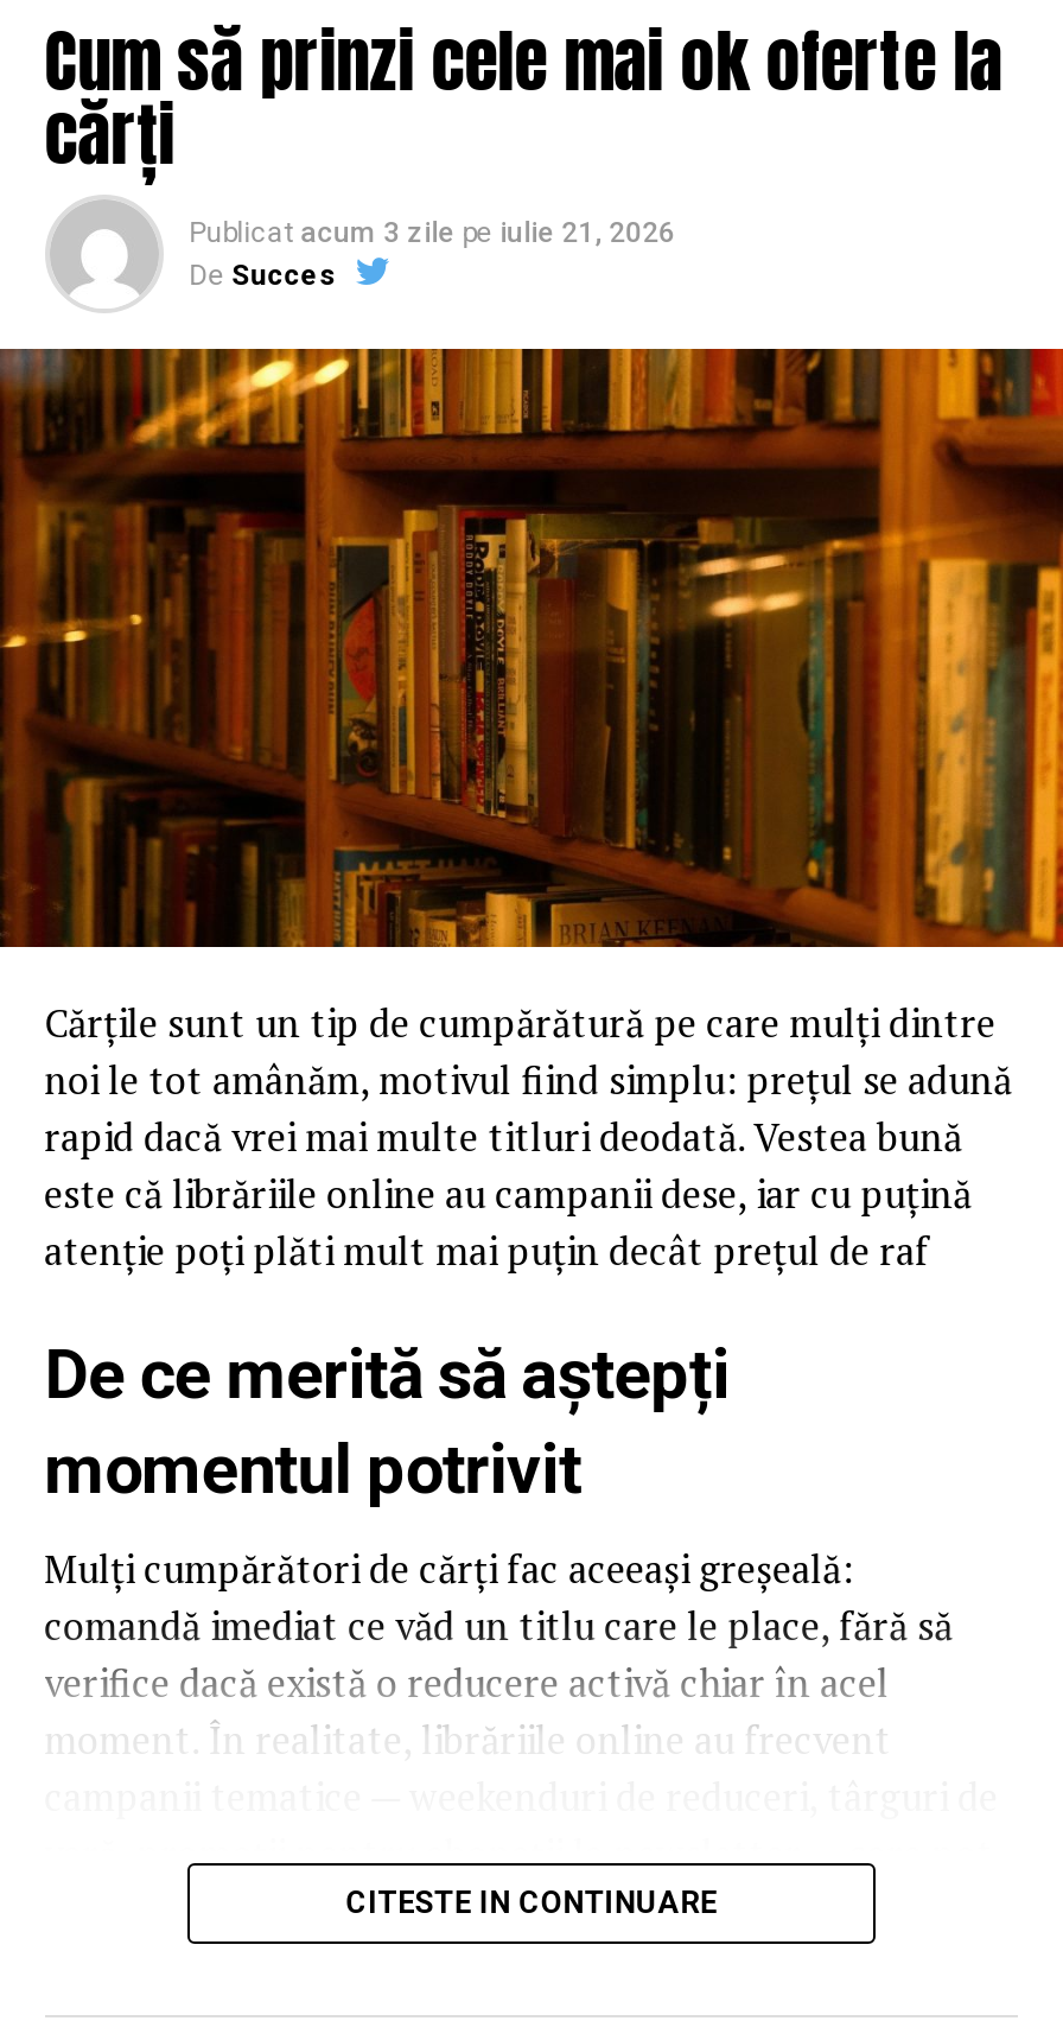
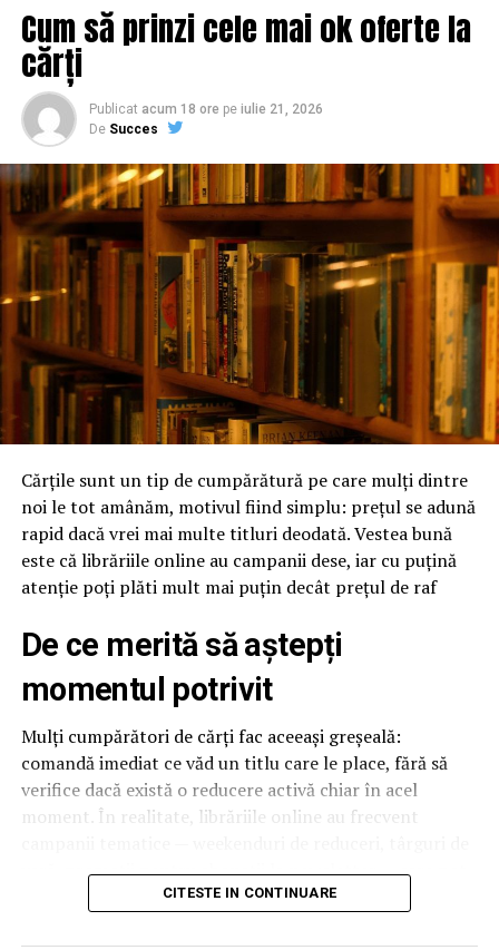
- Publicat acum 3 zile pe iulie 21, 2026
+ Publicat acum 18 ore pe iulie 21, 2026
